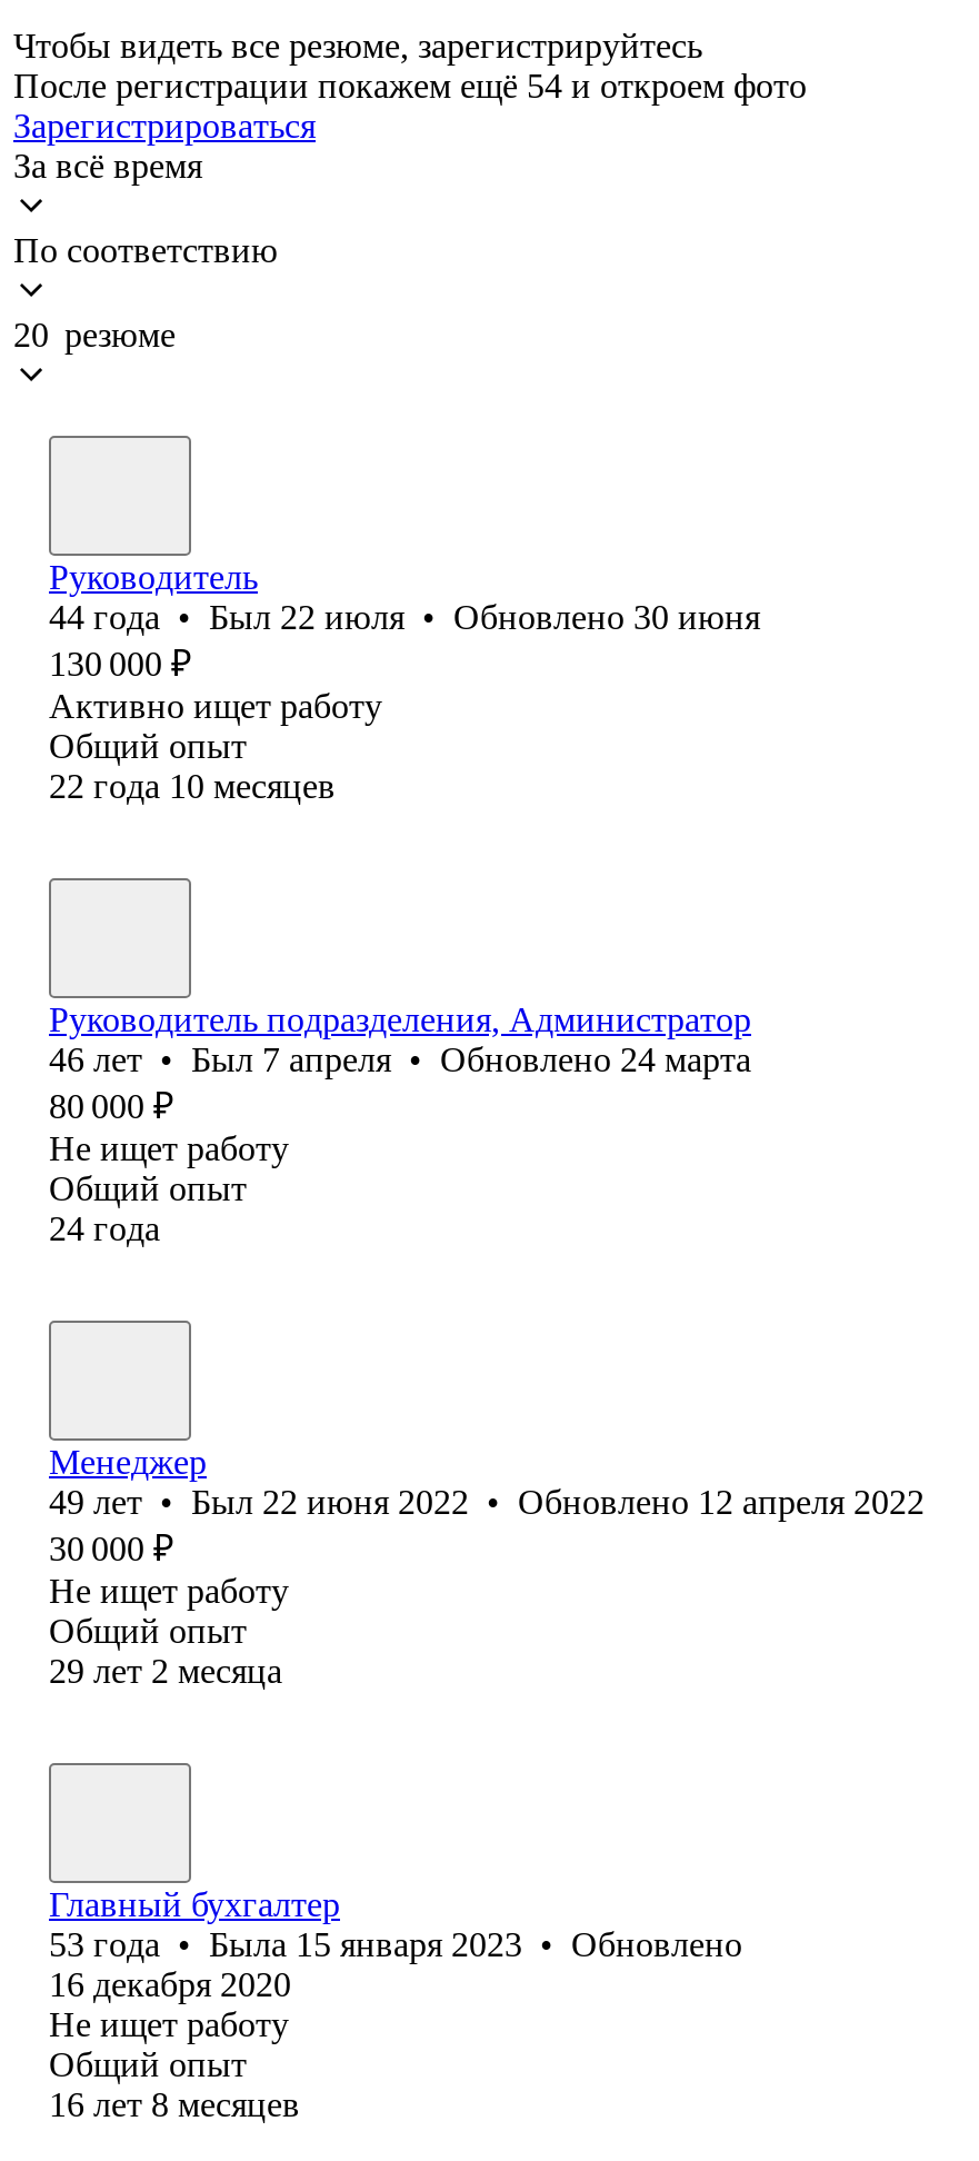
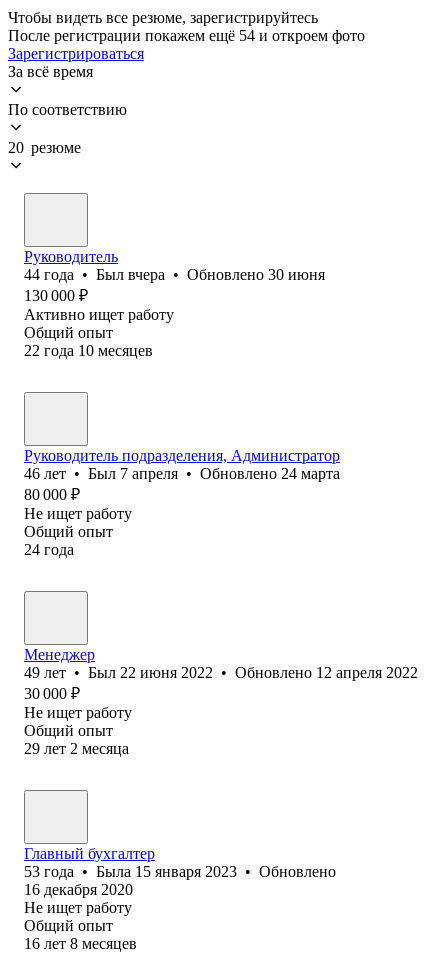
- 44 года • Был 22 июля • Обновлено 30 июня
+ 44 года • Был вчера • Обновлено 30 июня
